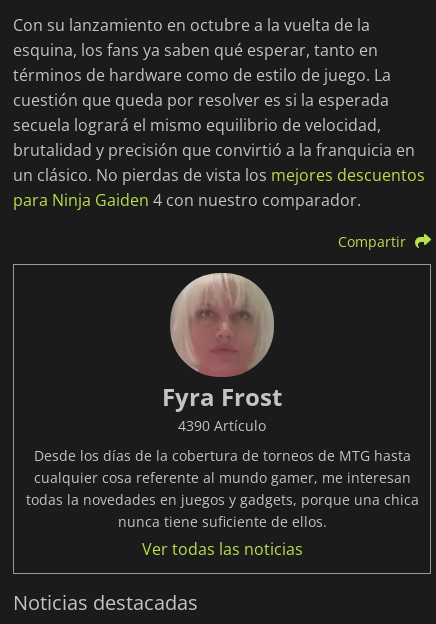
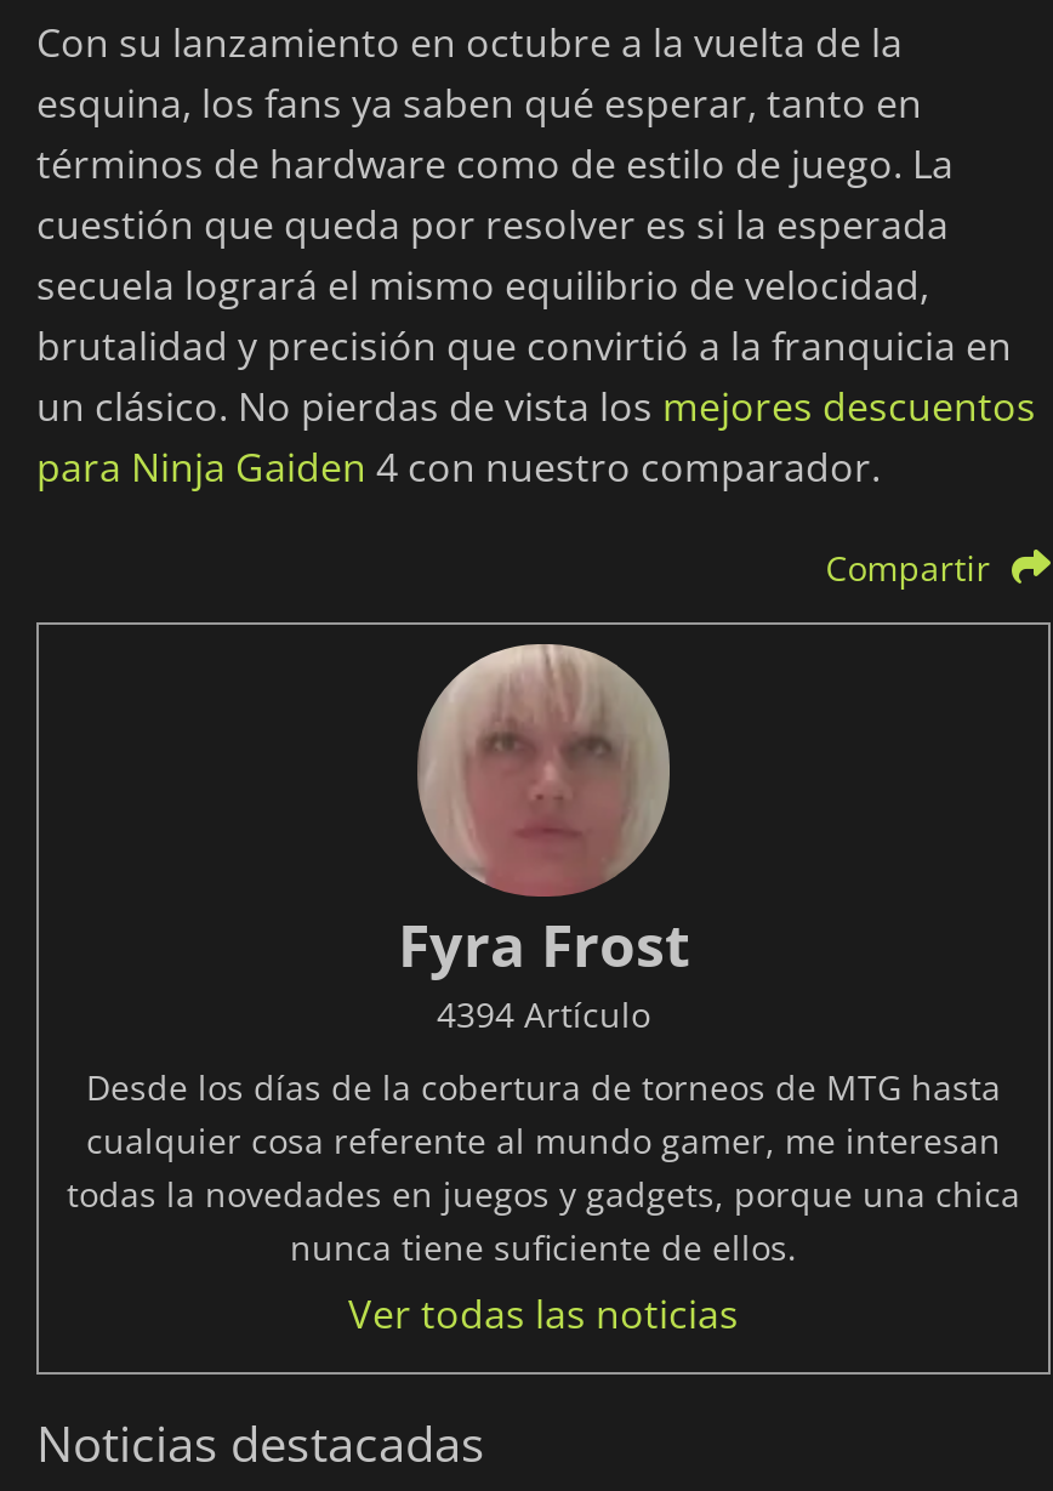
- 4390 Artículo
+ 4394 Artículo
